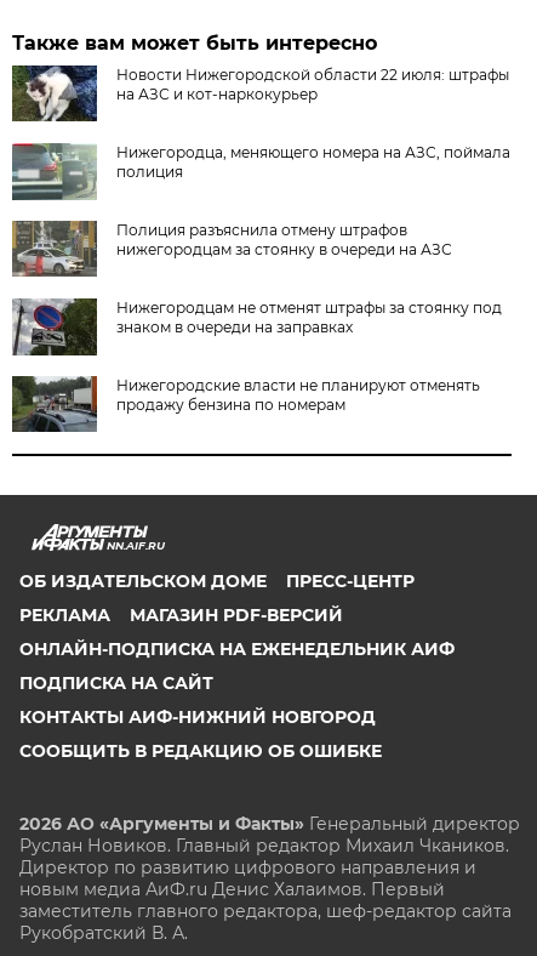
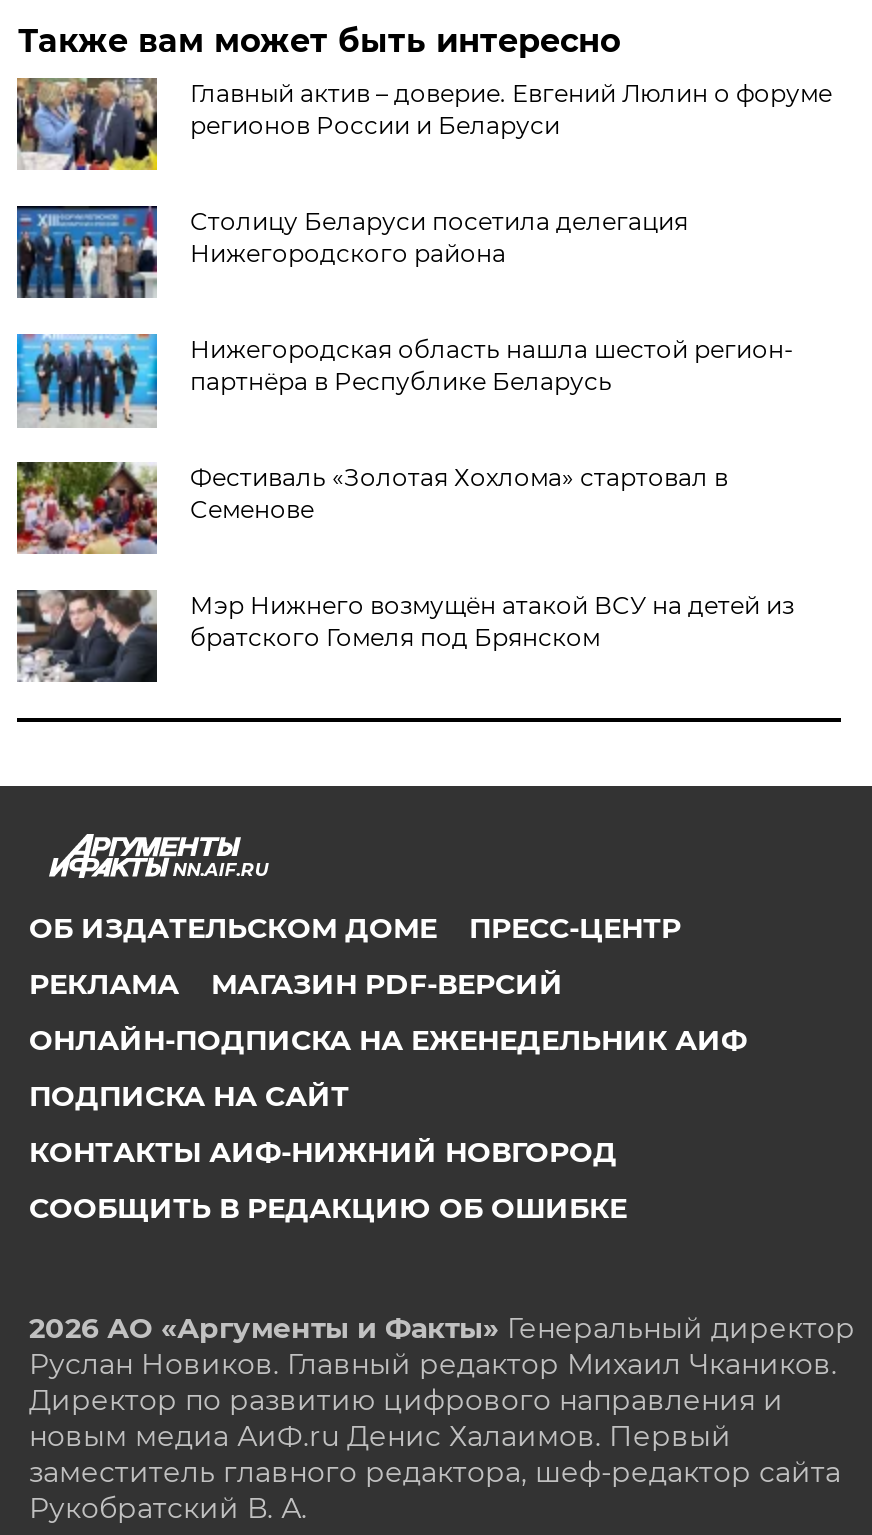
- [image]
- Новости Нижегородской области 22 июля: штрафы
- на АЗС и кот-наркокурьер
+ [image]
+ Главный актив – доверие. Евгений Люлин о форуме
+ регионов России и Беларуси

- [image]
- Нижегородца, меняющего номера на АЗС, поймала
- полиция
+ [image]
+ Столицу Беларуси посетила делегация
+ Нижегородского района

- [image]
- Полиция разъяснила отмену штрафов
- нижегородцам за стоянку в очереди на АЗС
+ [image]
+ Нижегородская область нашла шестой регион-
+ партнёра в Республике Беларусь

- [image]
- Нижегородцам не отменят штрафы за стоянку под
- знаком в очереди на заправках
+ [image]
+ Фестиваль «Золотая Хохлома» стартовал в
+ Семенове

- [image]
- Нижегородские власти не планируют отменять
- продажу бензина по номерам
+ [image]
+ Мэр Нижнего возмущён атакой ВСУ на детей из
+ братского Гомеля под Брянском
